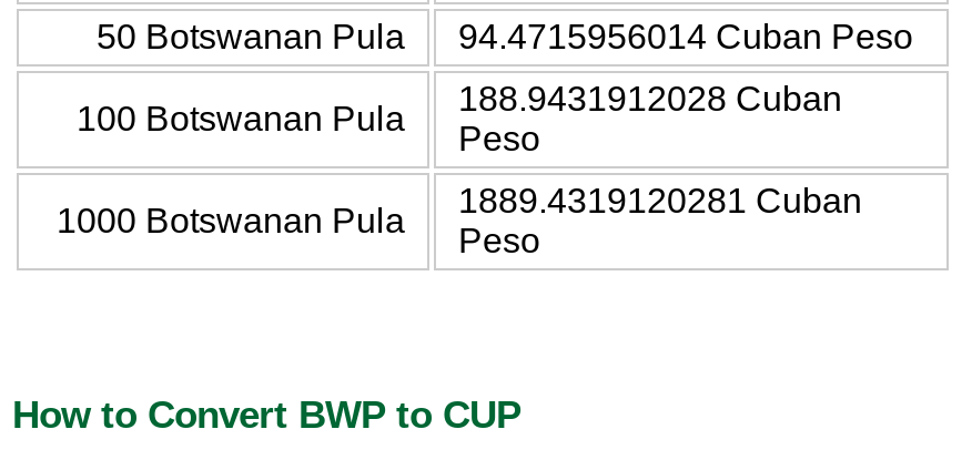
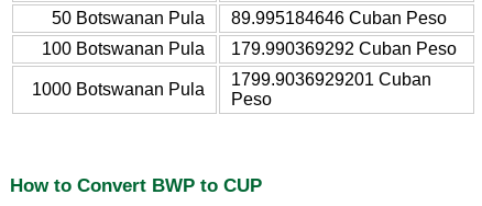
- 50 Botswanan Pula 94.4715956014 Cuban Peso
+ 50 Botswanan Pula 89.995184646 Cuban Peso

- 188.9431912028 Cuban
- Peso
+ 179.990369292 Cuban Peso

- 1889.4319120281 Cuban
+ 1799.9036929201 Cuban
